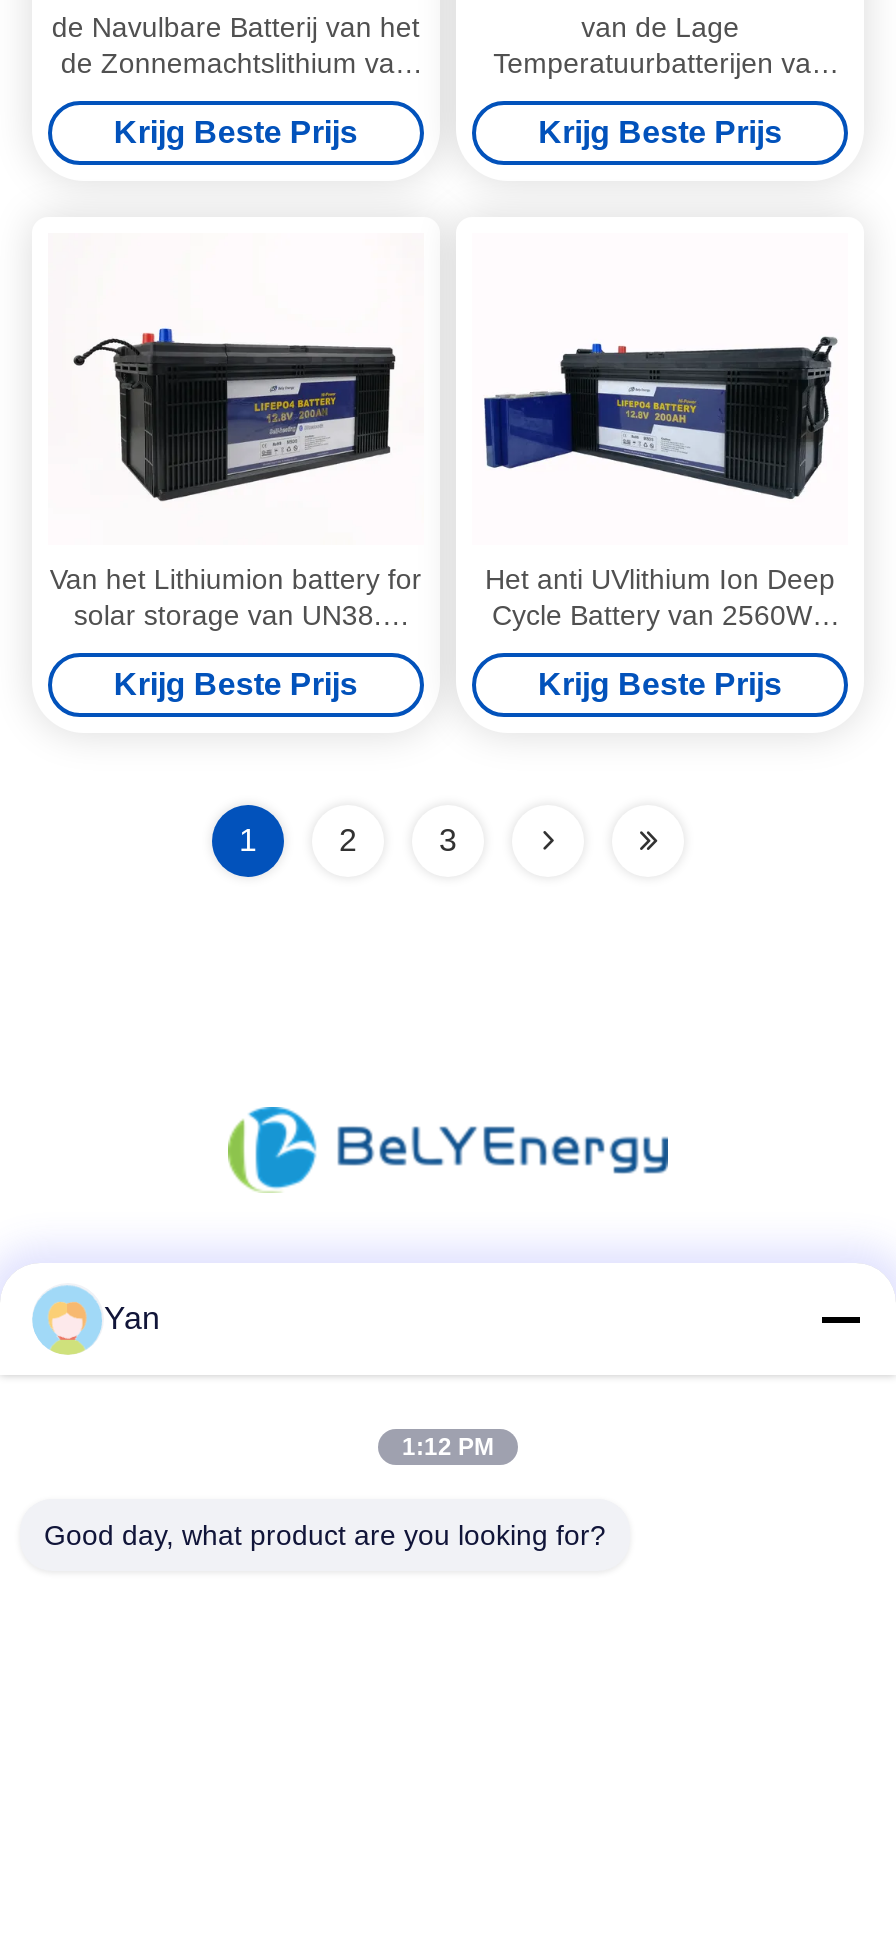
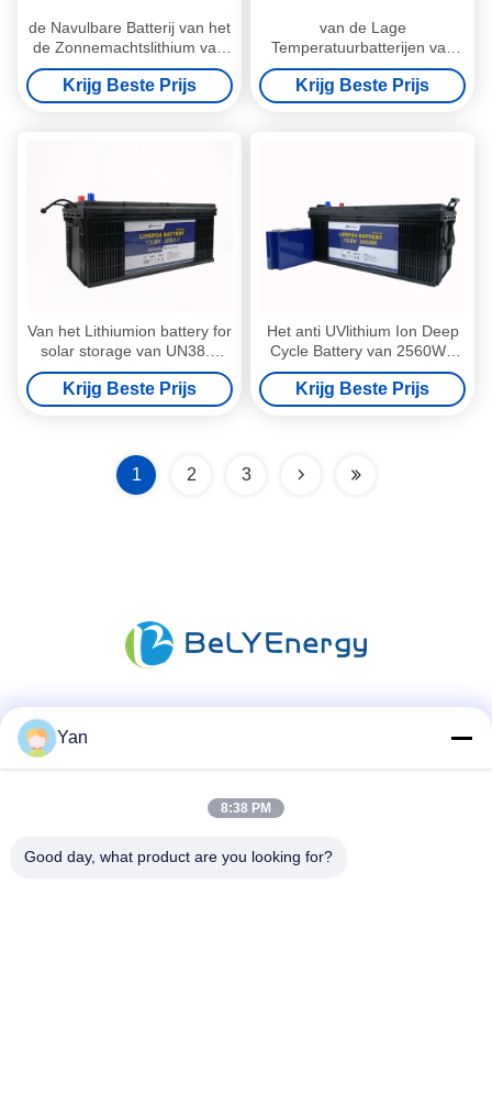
- 1:12 PM
+ 8:38 PM
